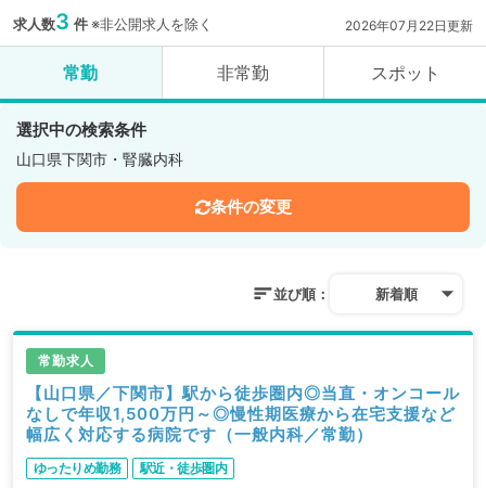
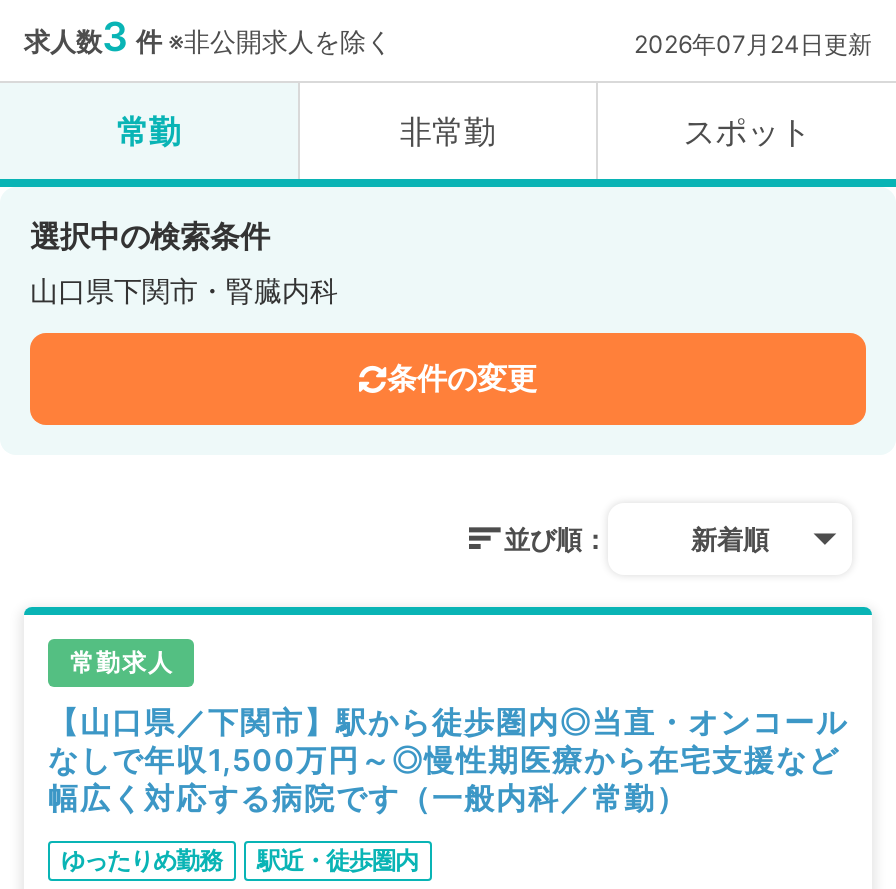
- 2026年07月22日更新
+ 2026年07月24日更新
